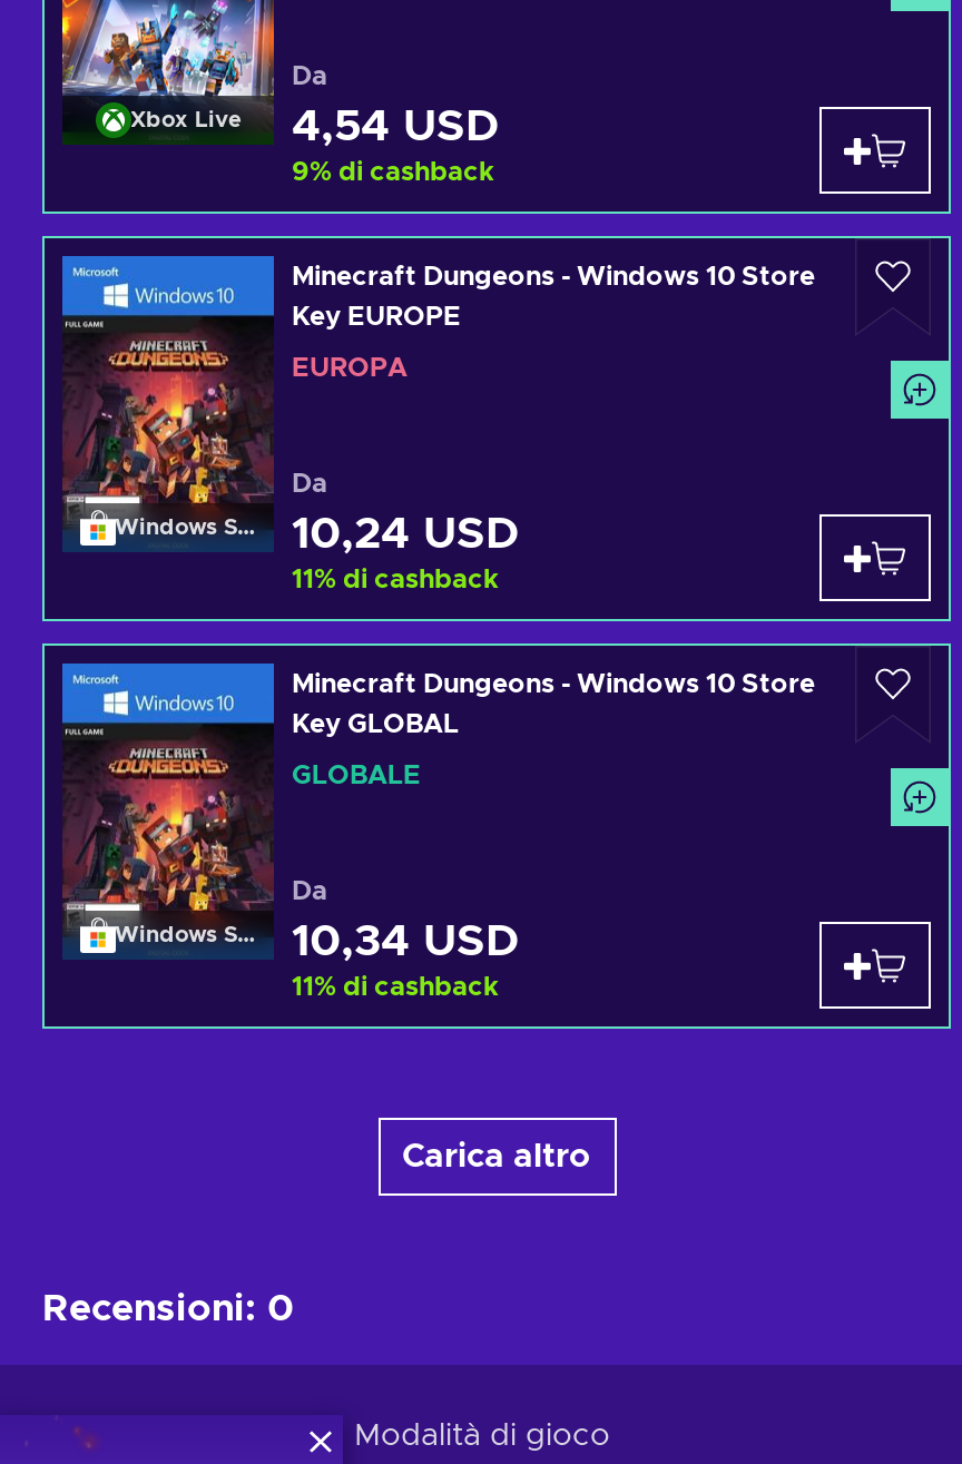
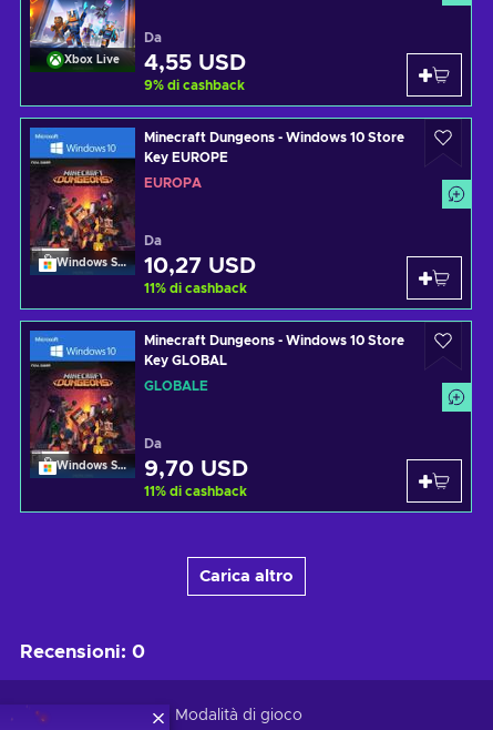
- 4,54 USD
+ 4,55 USD

- 10,24 USD
+ 10,27 USD

- 10,34 USD
+ 9,70 USD
